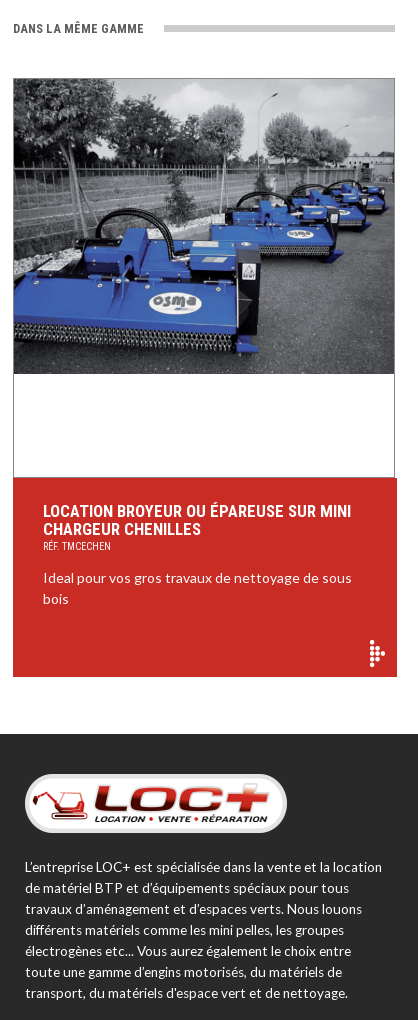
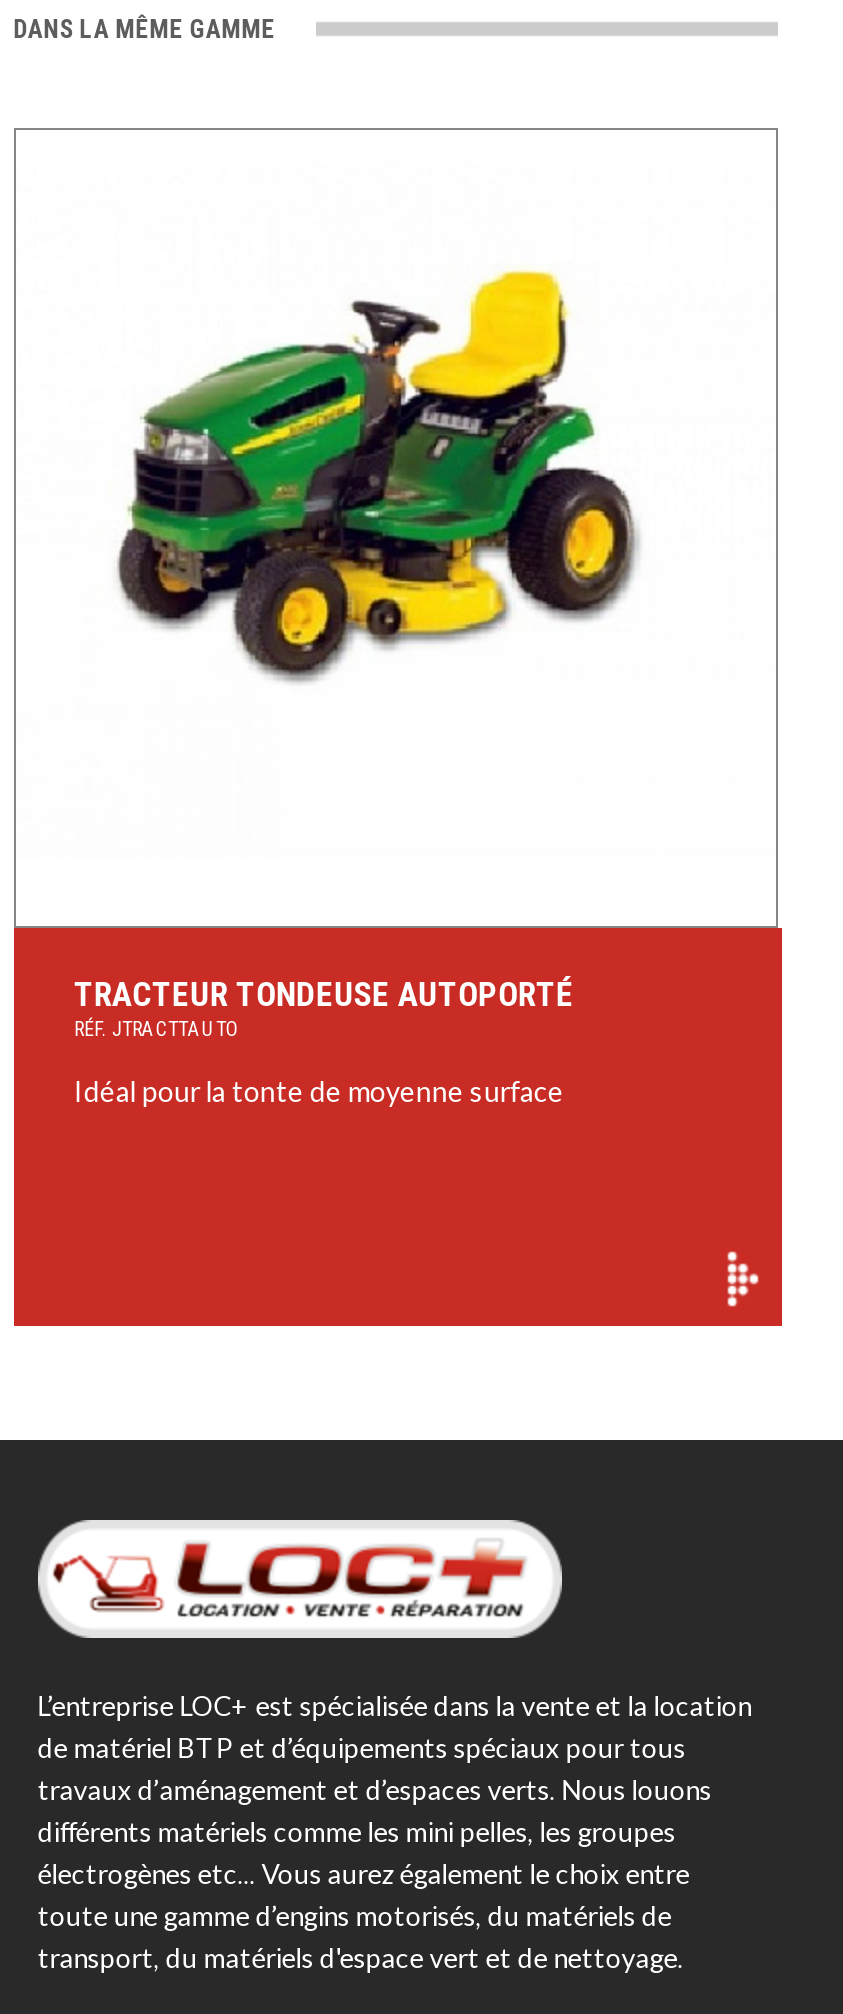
- [image]
+ [image]

- LOCATION BROYEUR OU ÉPAREUSE SUR MINI
- CHARGEUR CHENILLES
- RÉF. TMCECHEN
+ TRACTEUR TONDEUSE AUTOPORTÉ
+ RÉF. JTRACTTAUTO

- Ideal pour vos gros travaux de nettoyage de sous
- bois
+ Idéal pour la tonte de moyenne surface
